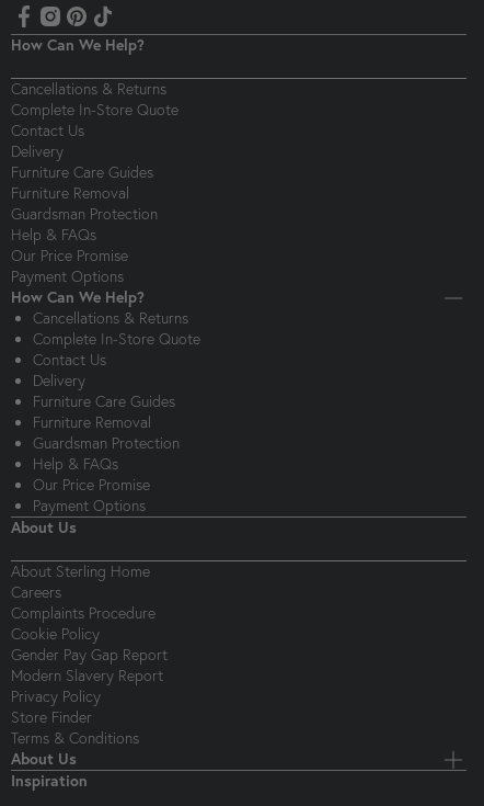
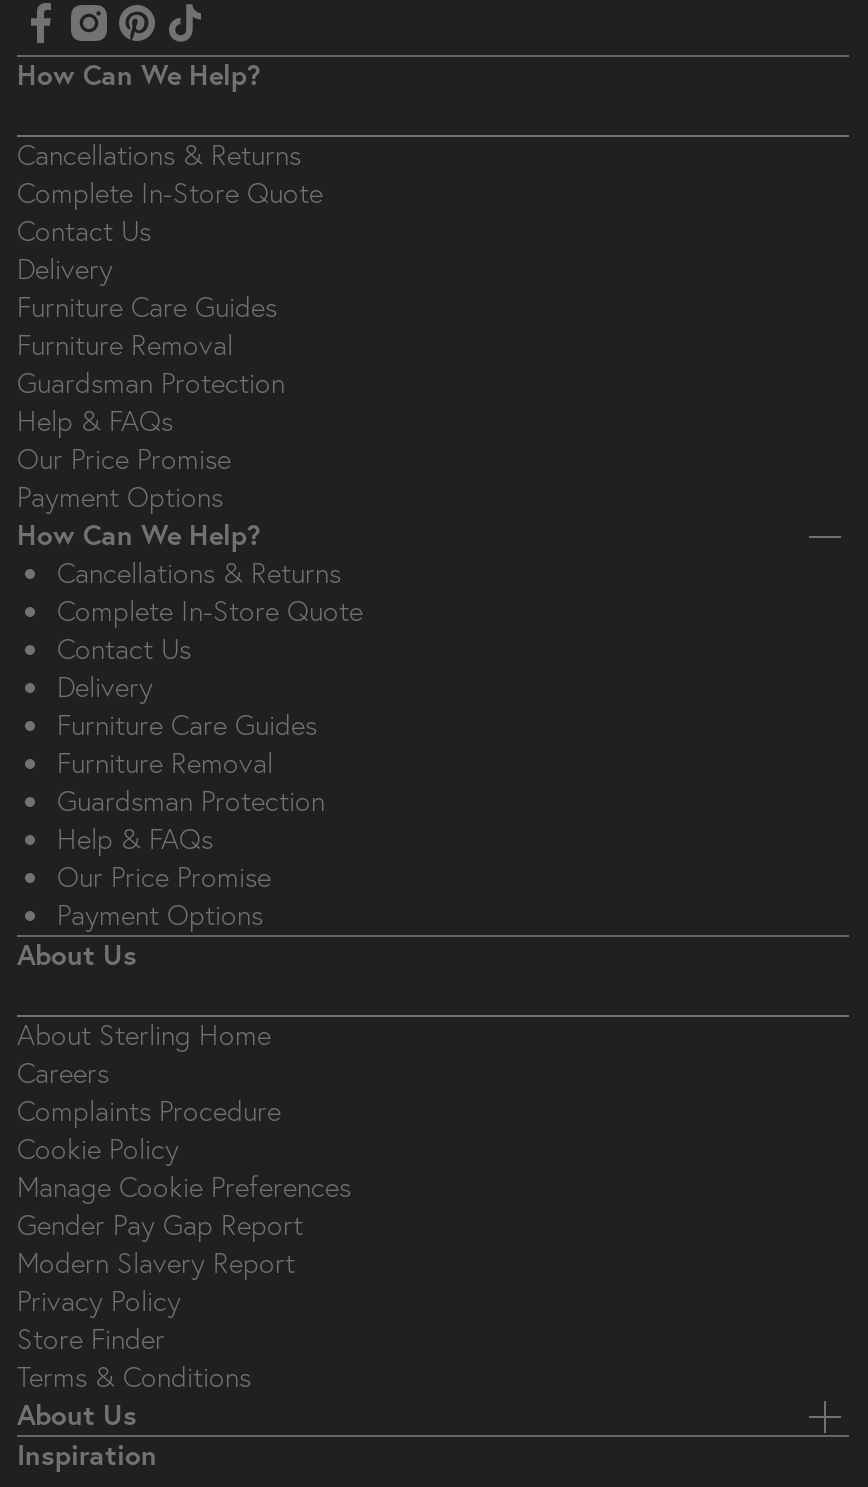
+ Manage Cookie Preferences
